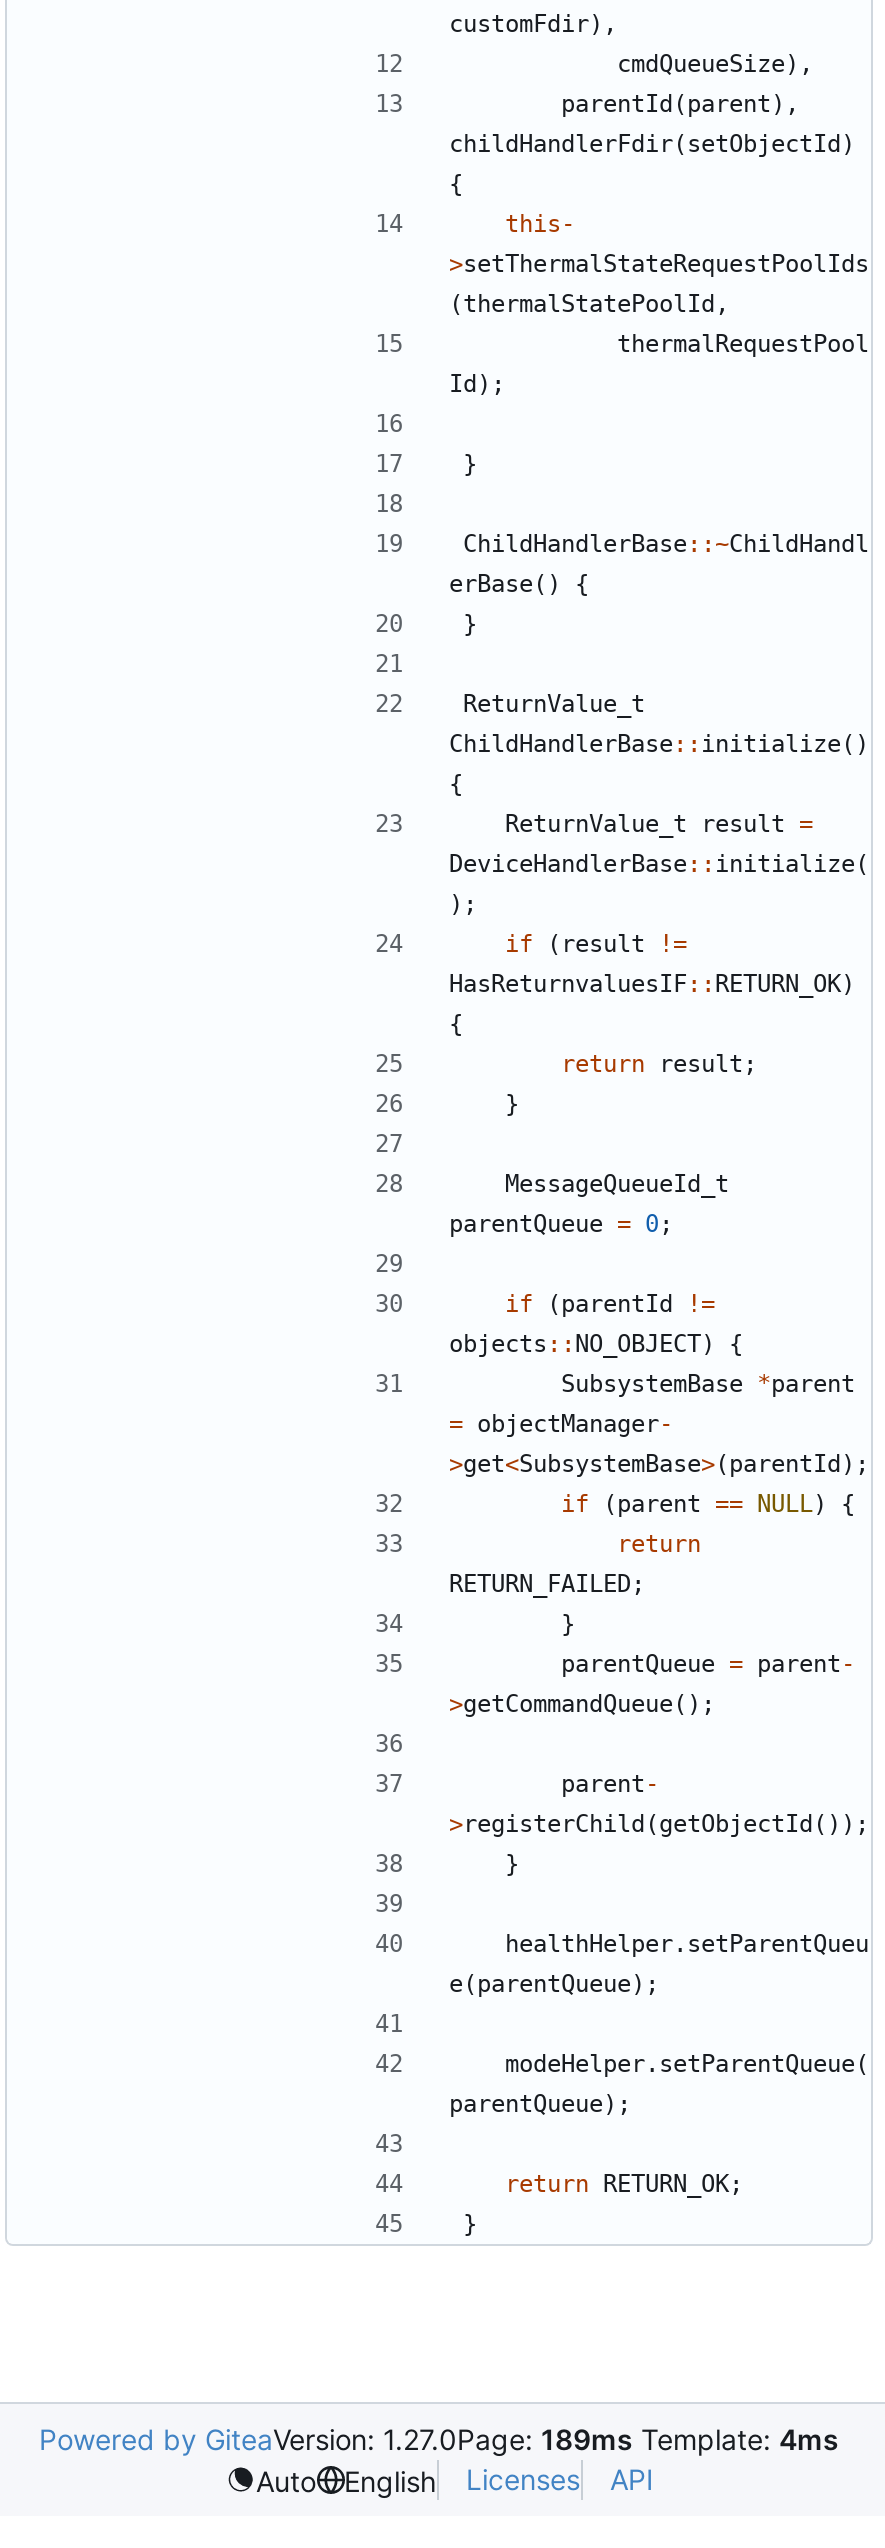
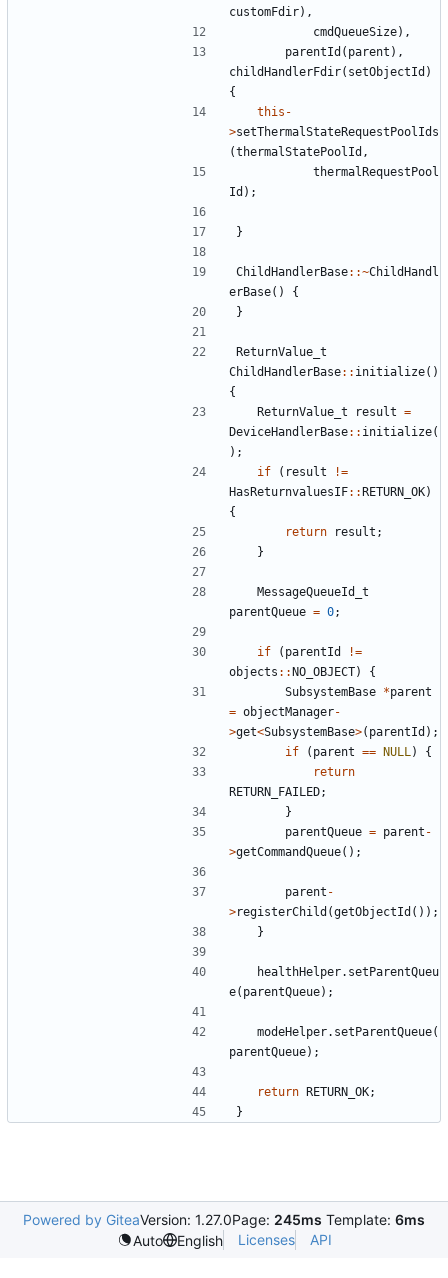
- Powered by GiteaVersion: 1.27.0Page: 189ms Template: 4ms
+ Powered by GiteaVersion: 1.27.0Page: 245ms Template: 6ms
